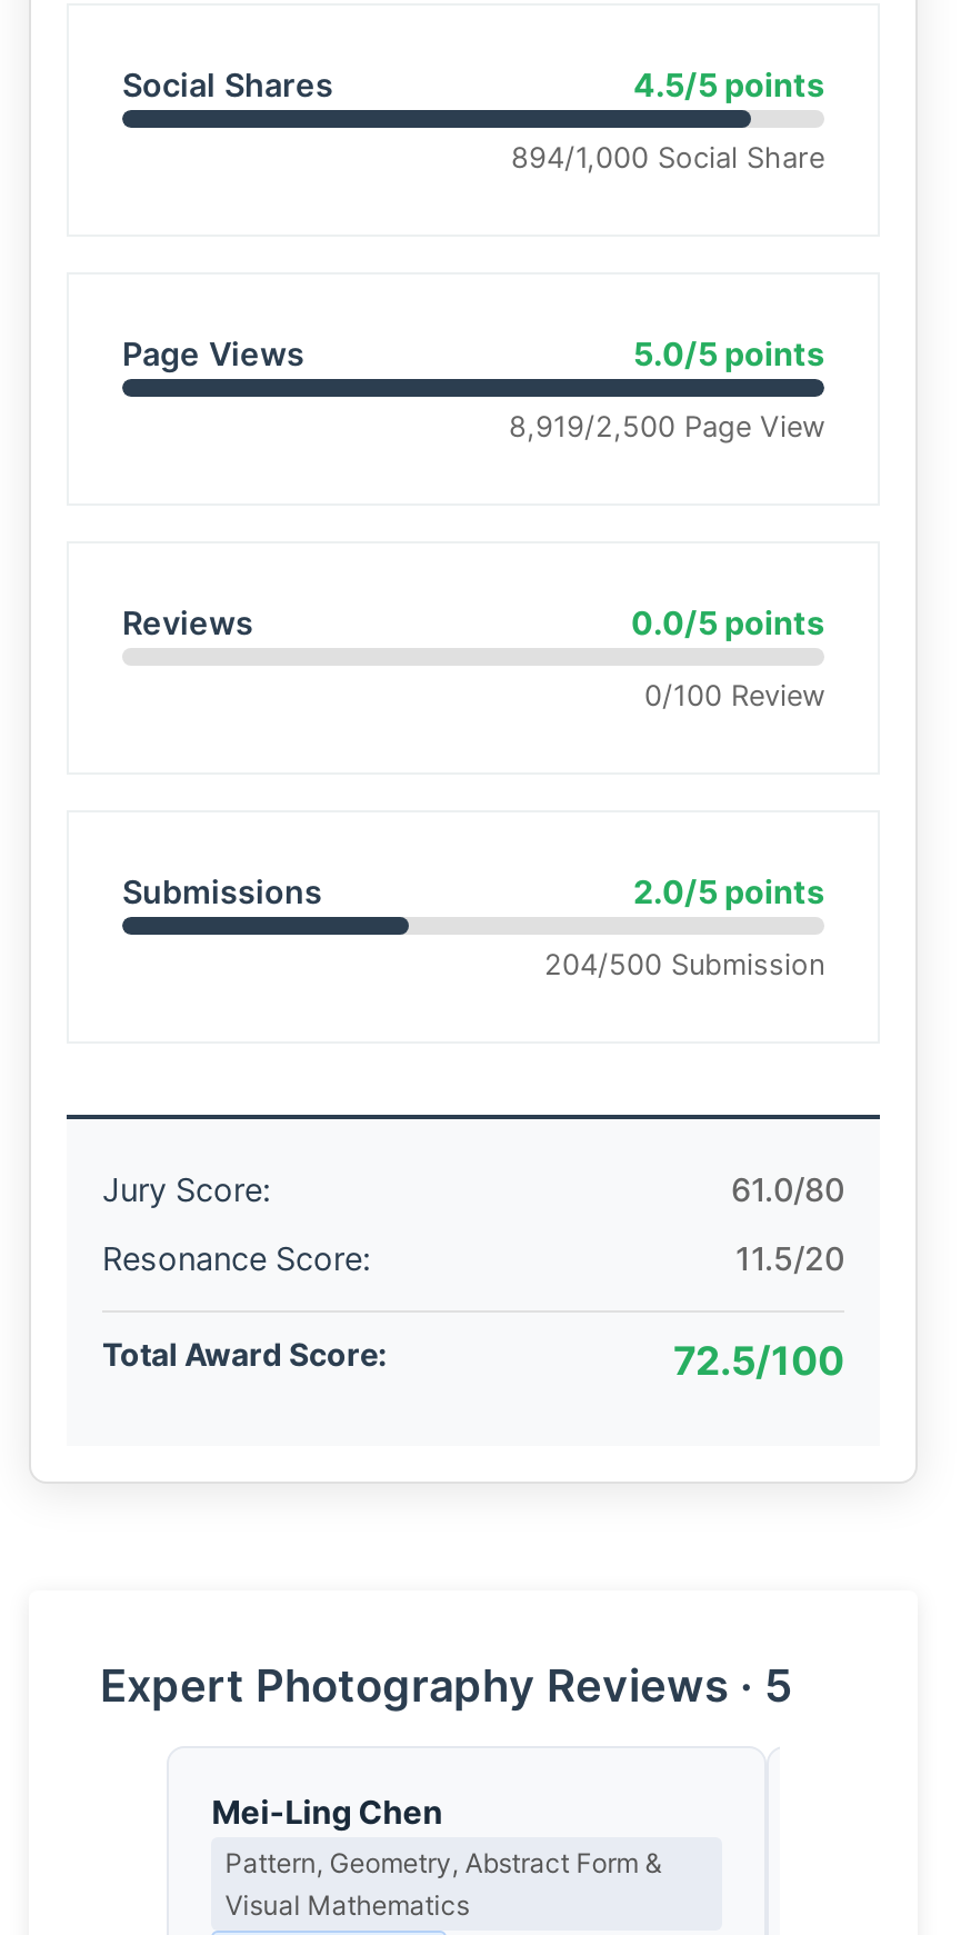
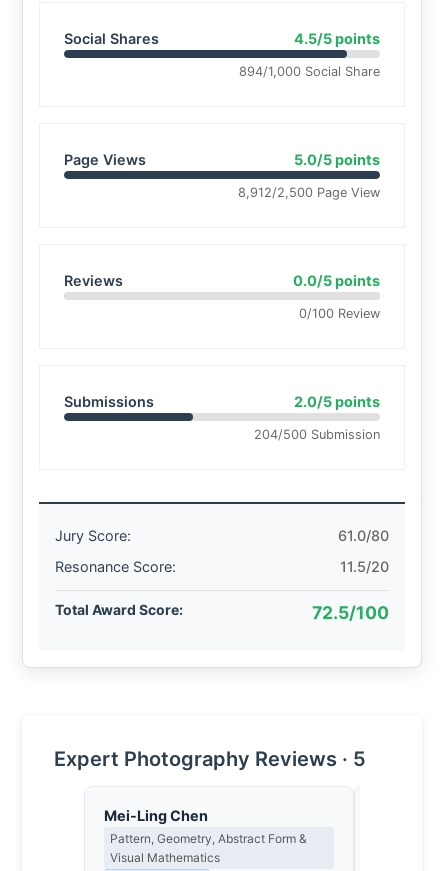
- 8,919/2,500 Page View
+ 8,912/2,500 Page View
